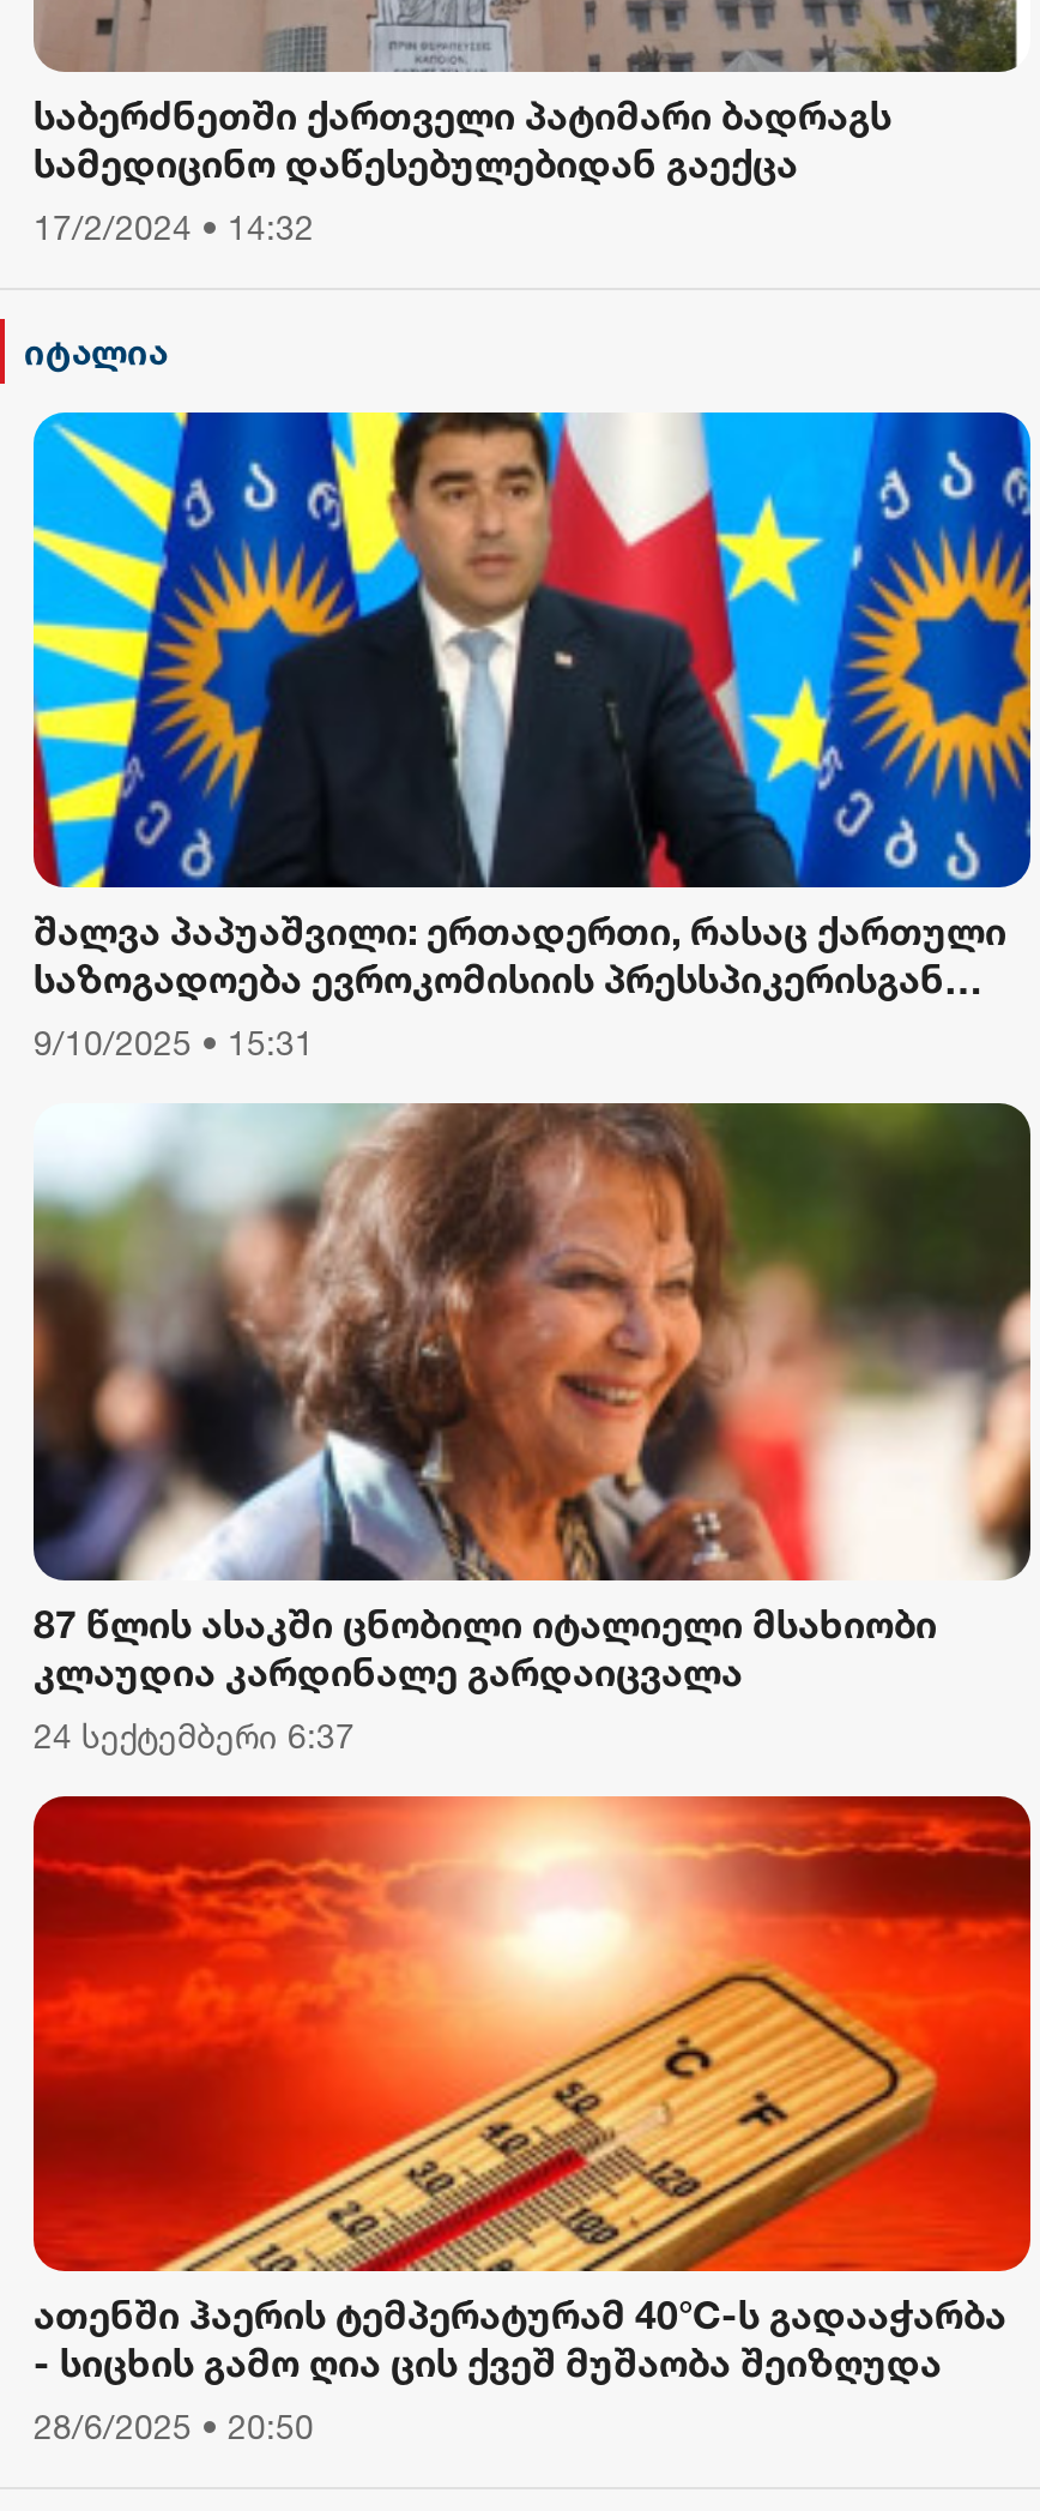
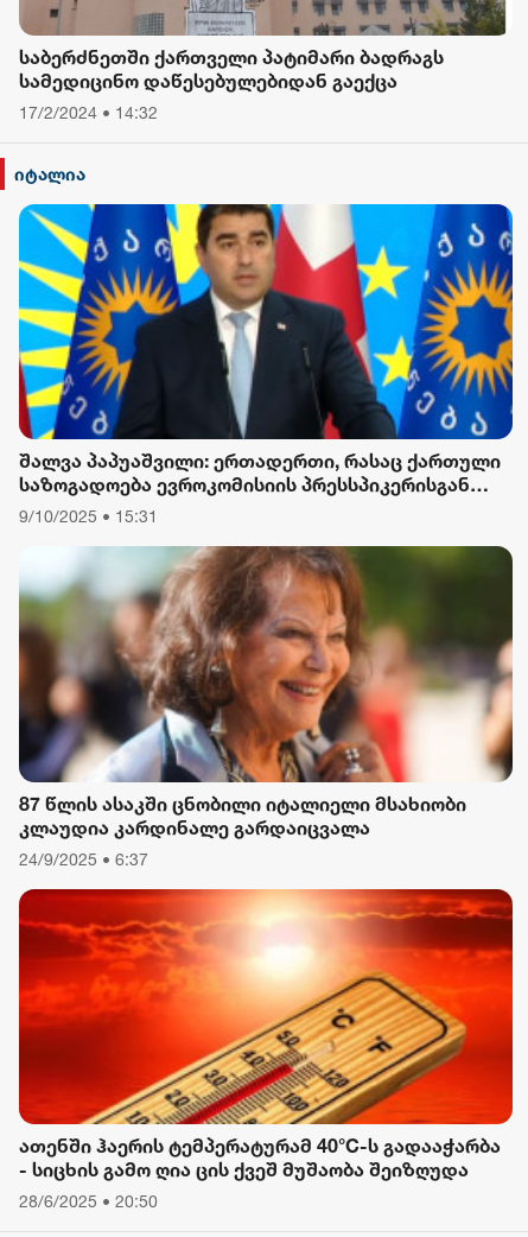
- 24 სექტემბერი 6:37
+ 24/9/2025 • 6:37
